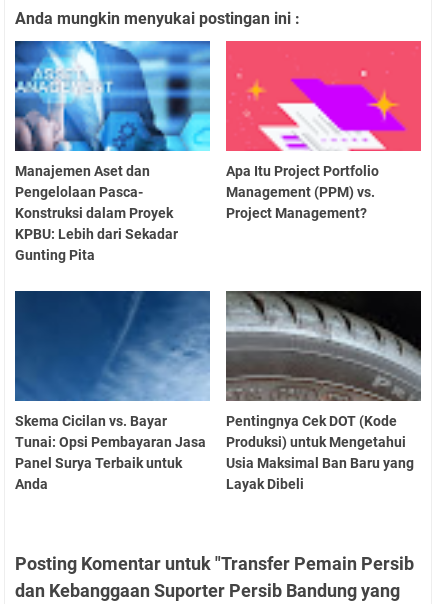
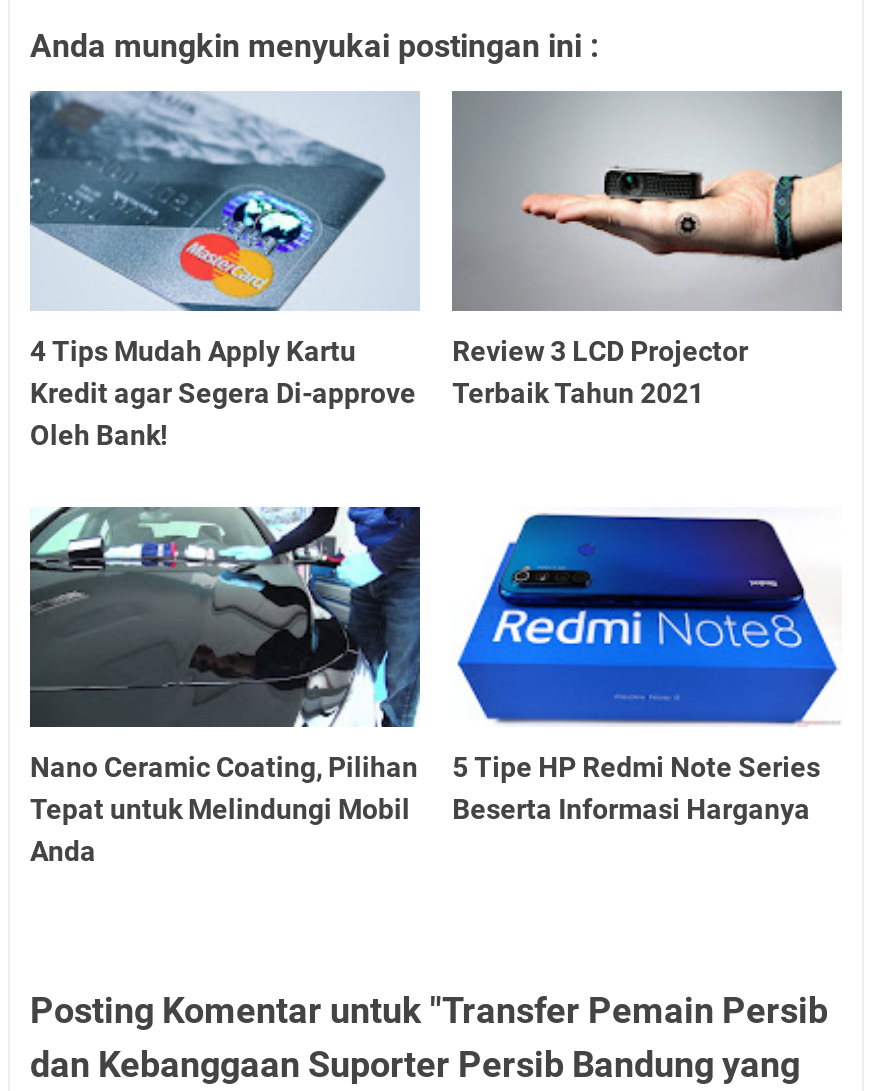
- [image]
- Manajemen Aset dan
- Pengelolaan Pasca-
- Konstruksi dalam Proyek
- KPBU: Lebih dari Sekadar
- Gunting Pita
+ [image]
+ 4 Tips Mudah Apply Kartu
+ Kredit agar Segera Di-approve
+ Oleh Bank!

- [image]
- Apa Itu Project Portfolio
- Management (PPM) vs.
- Project Management?
+ [image]
+ Review 3 LCD Projector
+ Terbaik Tahun 2021

- [image]
+ [image]

- [image]
+ [image]

- Skema Cicilan vs. Bayar
- Tunai: Opsi Pembayaran Jasa
- Panel Surya Terbaik untuk
+ Nano Ceramic Coating, Pilihan
+ Tepat untuk Melindungi Mobil

- Pentingnya Cek DOT (Kode
- Produksi) untuk Mengetahui
- Usia Maksimal Ban Baru yang
- Layak Dibeli
+ 5 Tipe HP Redmi Note Series
+ Beserta Informasi Harganya
